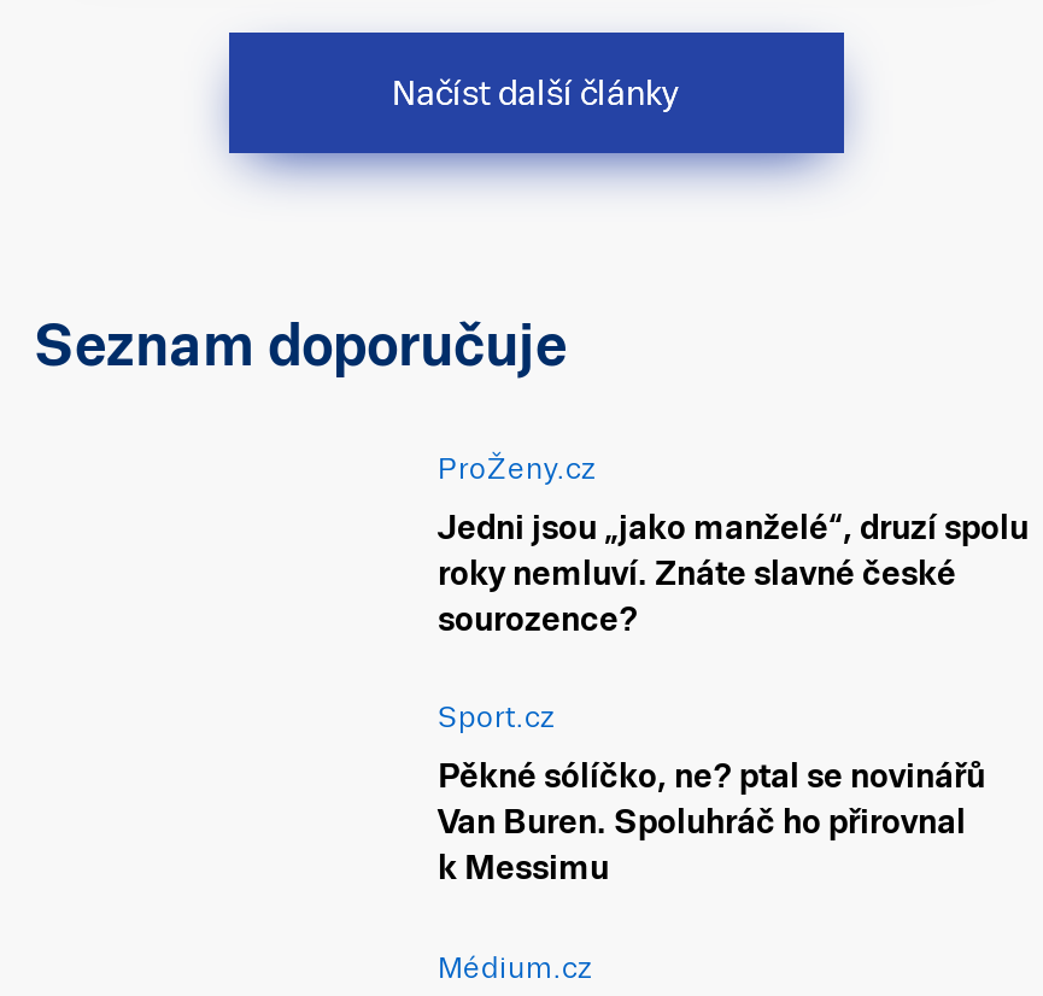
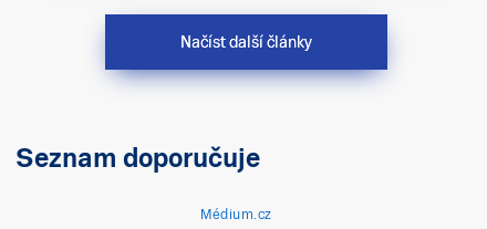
- ProŽeny.cz
- Jedni jsou „jako manželé“, druzí spolu
- roky nemluví. Znáte slavné české
- sourozence?
- Sport.cz
- Pěkné sólíčko, ne? ptal se novinářů
- Van Buren. Spoluhráč ho přirovnal
- k Messimu
